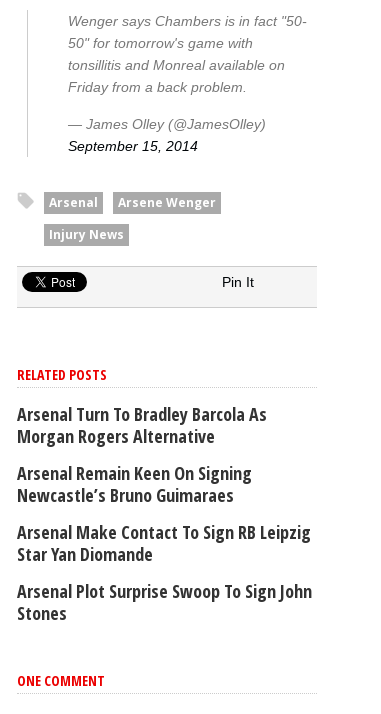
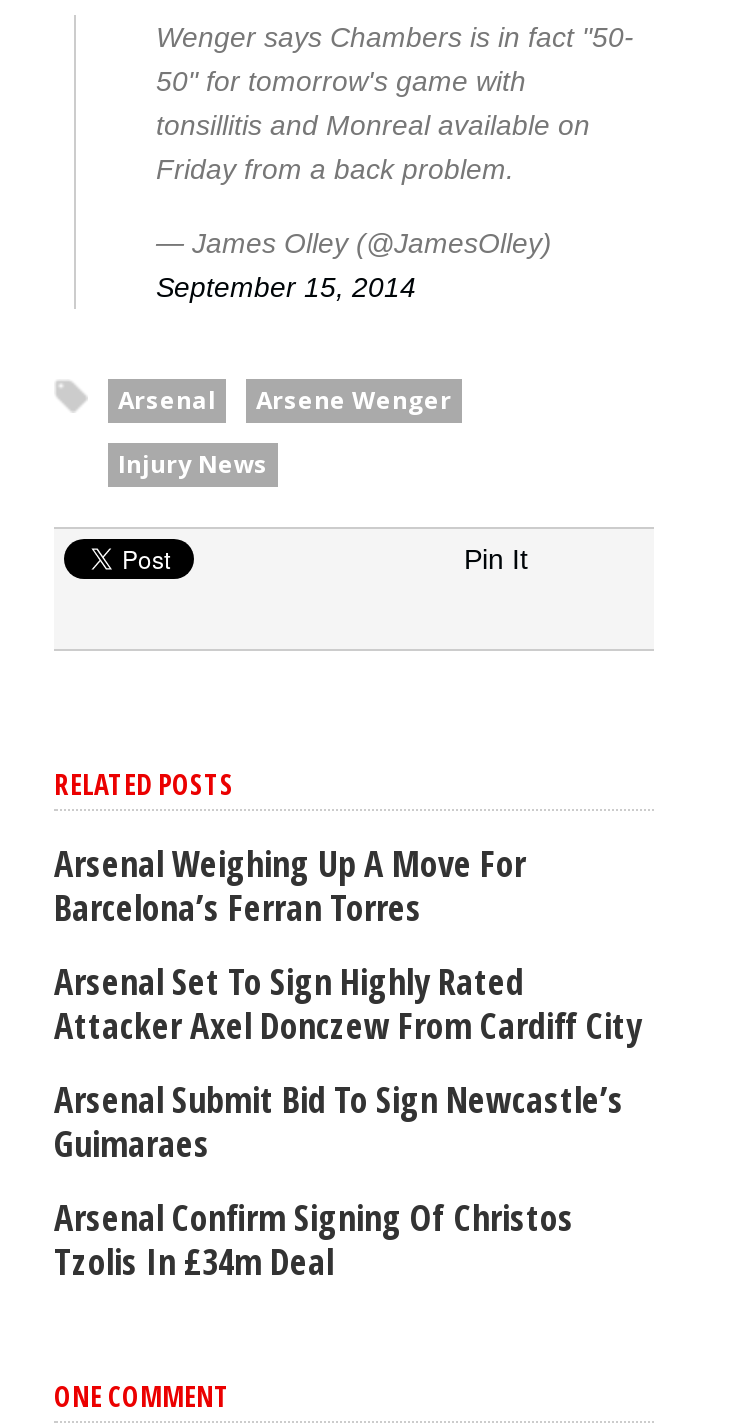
- Arsenal Turn To Bradley Barcola As
- Morgan Rogers Alternative
+ Arsenal Weighing Up A Move For
+ Barcelona’s Ferran Torres

- Arsenal Remain Keen On Signing
- Newcastle’s Bruno Guimaraes
+ Arsenal Set To Sign Highly Rated
+ Attacker Axel Donczew From Cardiff City

- Arsenal Make Contact To Sign RB Leipzig
- Star Yan Diomande
+ Arsenal Submit Bid To Sign Newcastle’s
+ Guimaraes

- Arsenal Plot Surprise Swoop To Sign John
- Stones
+ Arsenal Confirm Signing Of Christos
+ Tzolis In £34m Deal
